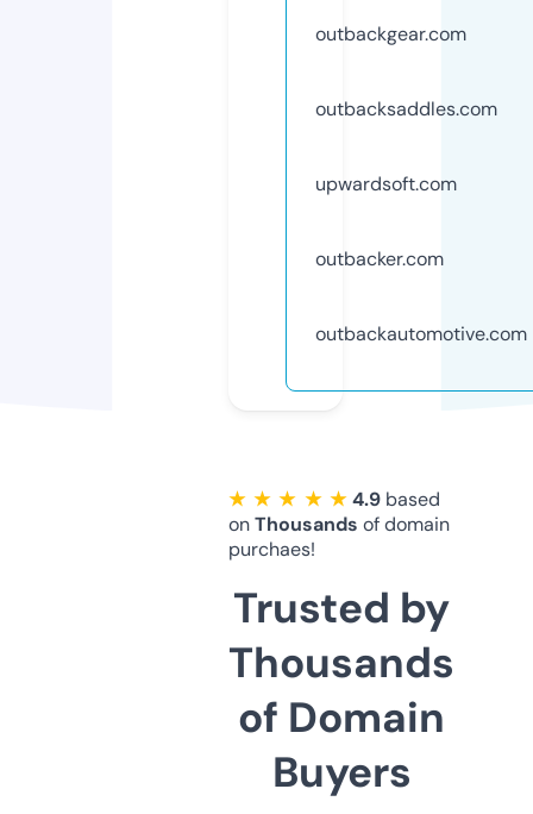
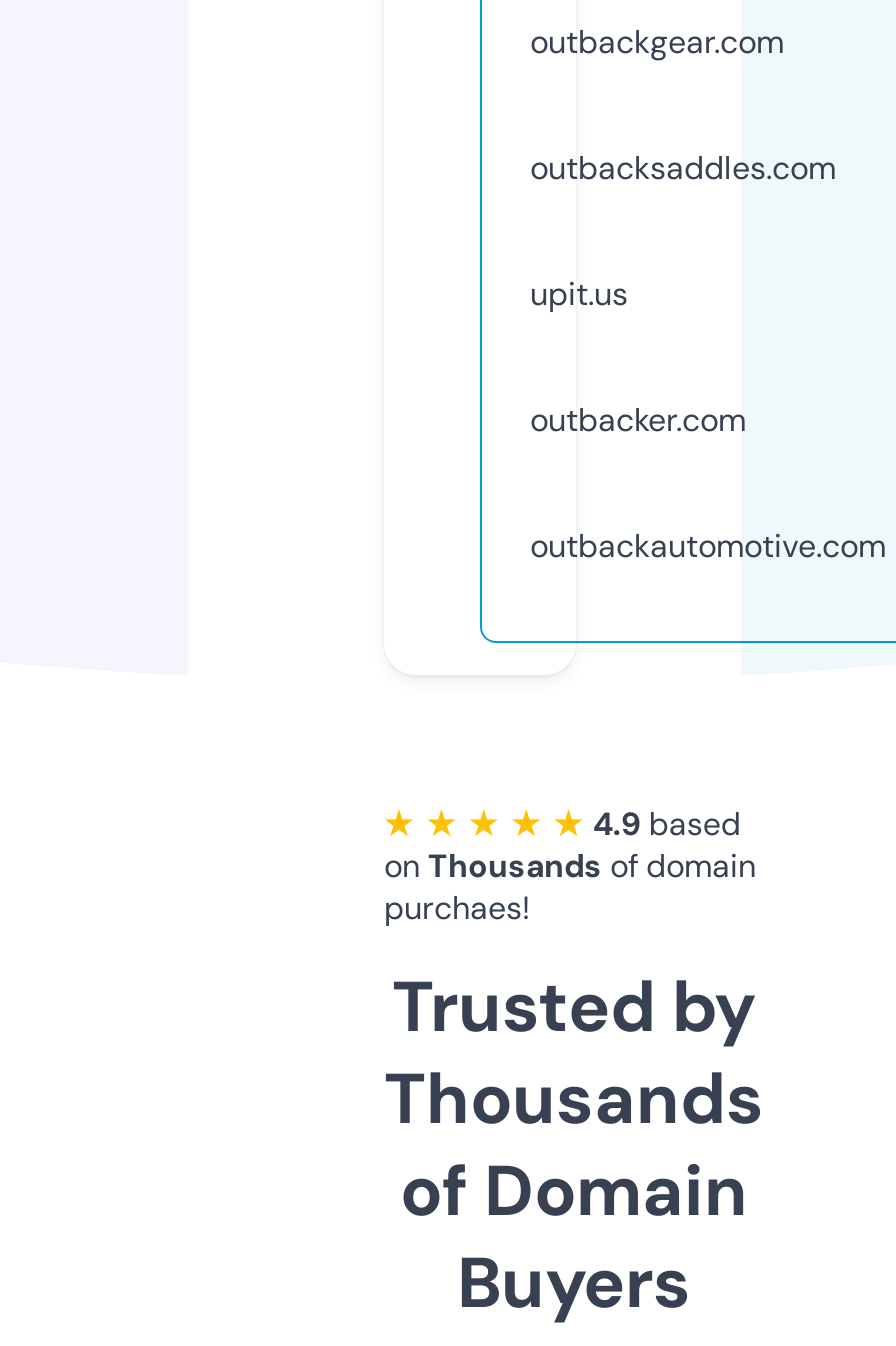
- upwardsoft.com
+ upit.us
